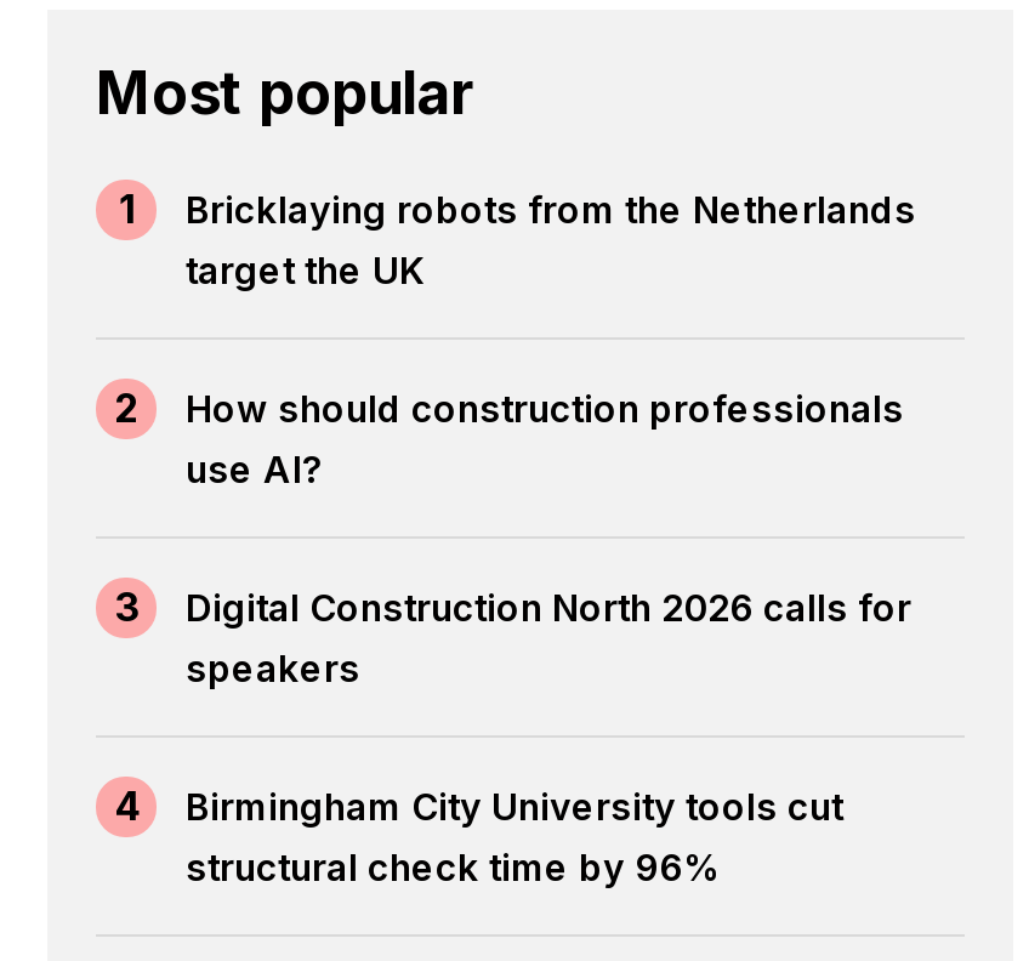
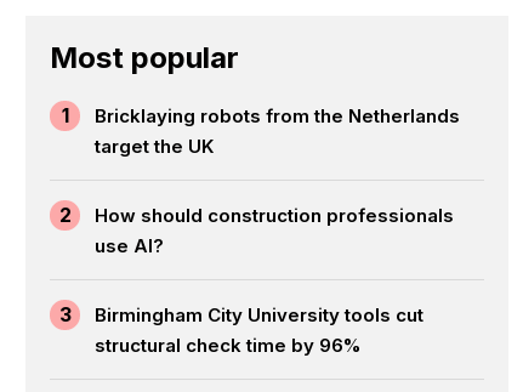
- Digital Construction North 2026 calls for
- speakers
- 4
